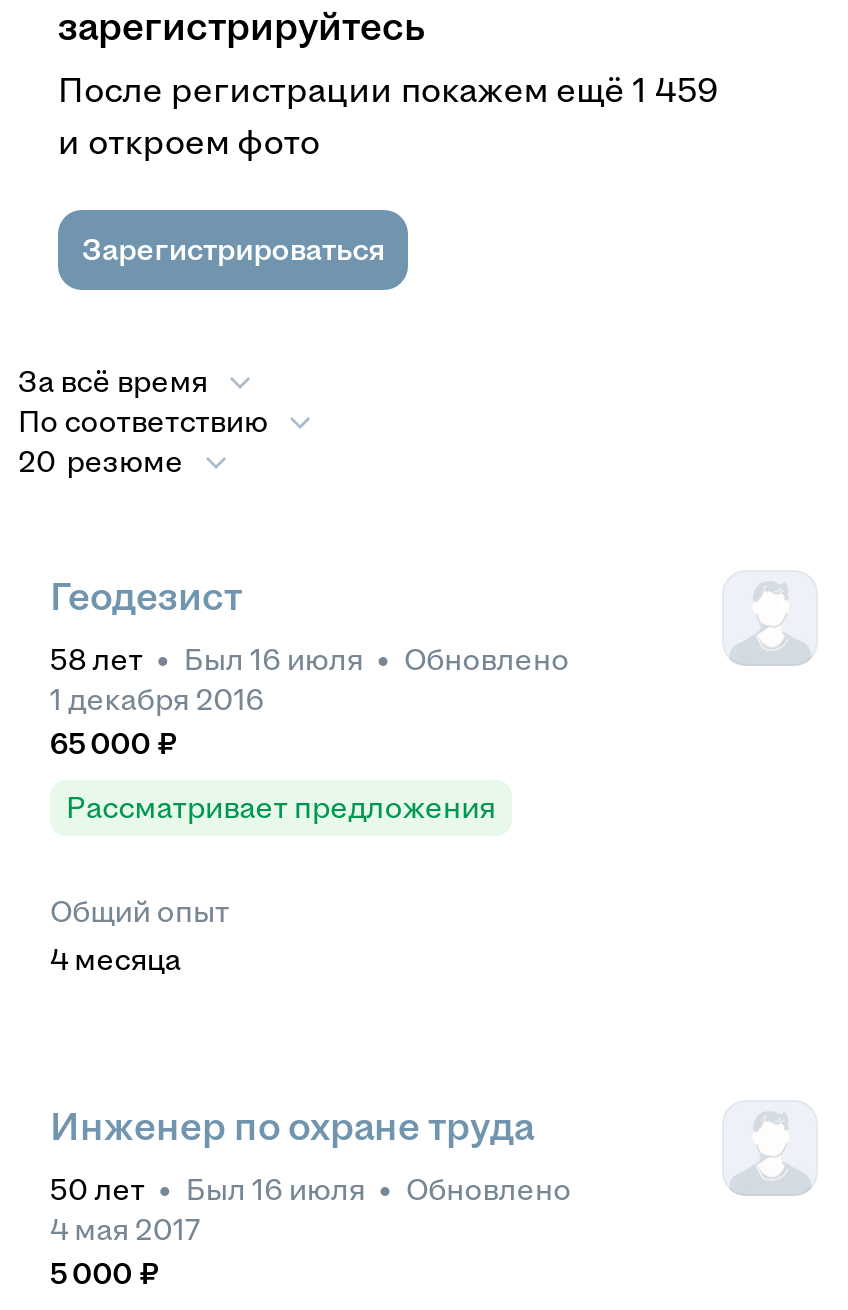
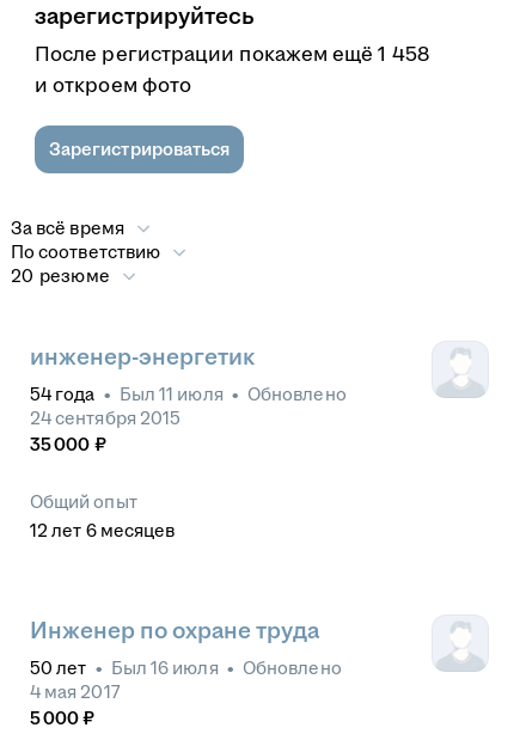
- После регистрации покажем ещё 1 459
+ После регистрации покажем ещё 1 458

- Геодезист
- 58 лет • Был 16 июля • Обновлено
- 1 декабря 2016
- 65 000 ₽
- Рассматривает предложения
+ инженер-энергетик
+ 54 года • Был 11 июля • Обновлено
+ 24 сентября 2015
+ 35 000 ₽

- 4 месяца
+ 12 лет 6 месяцев
